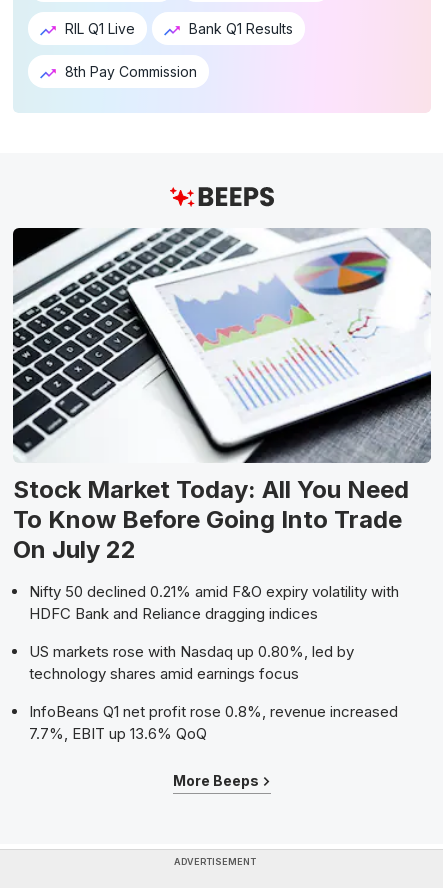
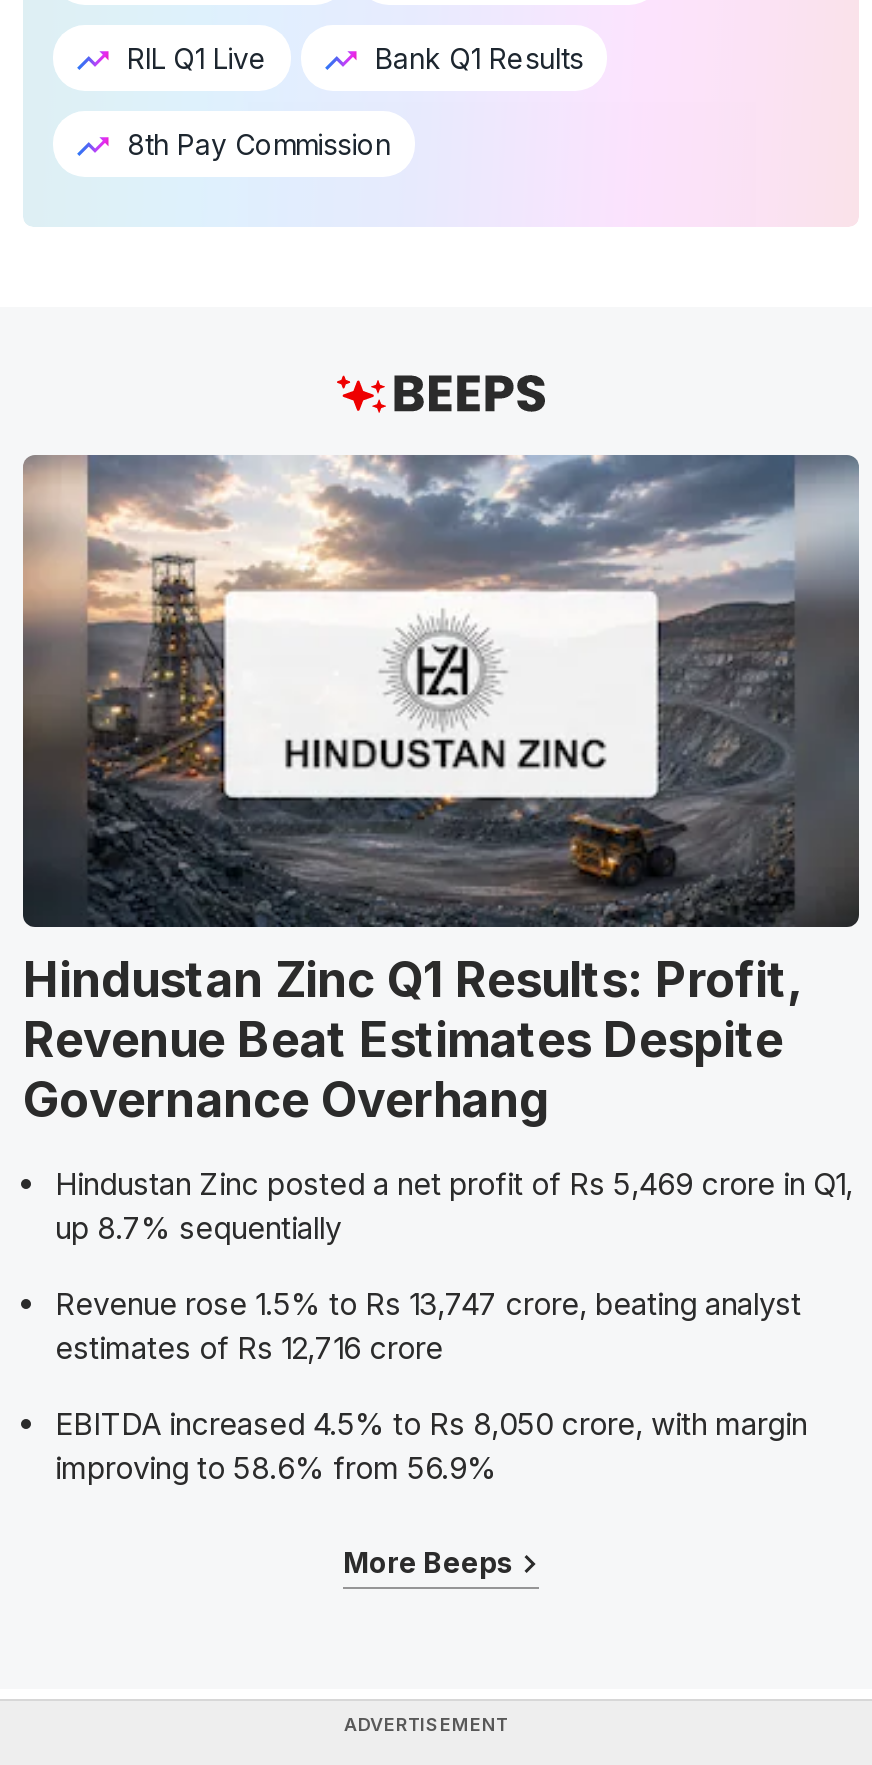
- [image]
- Stock Market Today: All You Need
- To Know Before Going Into Trade
- On July 22
+ [image]
+ Hindustan Zinc Q1 Results: Profit,
+ Revenue Beat Estimates Despite
+ Governance Overhang

- Nifty 50 declined 0.21% amid F&O expiry volatility with
- HDFC Bank and Reliance dragging indices
+ Hindustan Zinc posted a net profit of Rs 5,469 crore in Q1,
+ up 8.7% sequentially

- US markets rose with Nasdaq up 0.80%, led by
- technology shares amid earnings focus
+ Revenue rose 1.5% to Rs 13,747 crore, beating analyst
+ estimates of Rs 12,716 crore

- InfoBeans Q1 net profit rose 0.8%, revenue increased
- 7.7%, EBIT up 13.6% QoQ
+ EBITDA increased 4.5% to Rs 8,050 crore, with margin
+ improving to 58.6% from 56.9%
